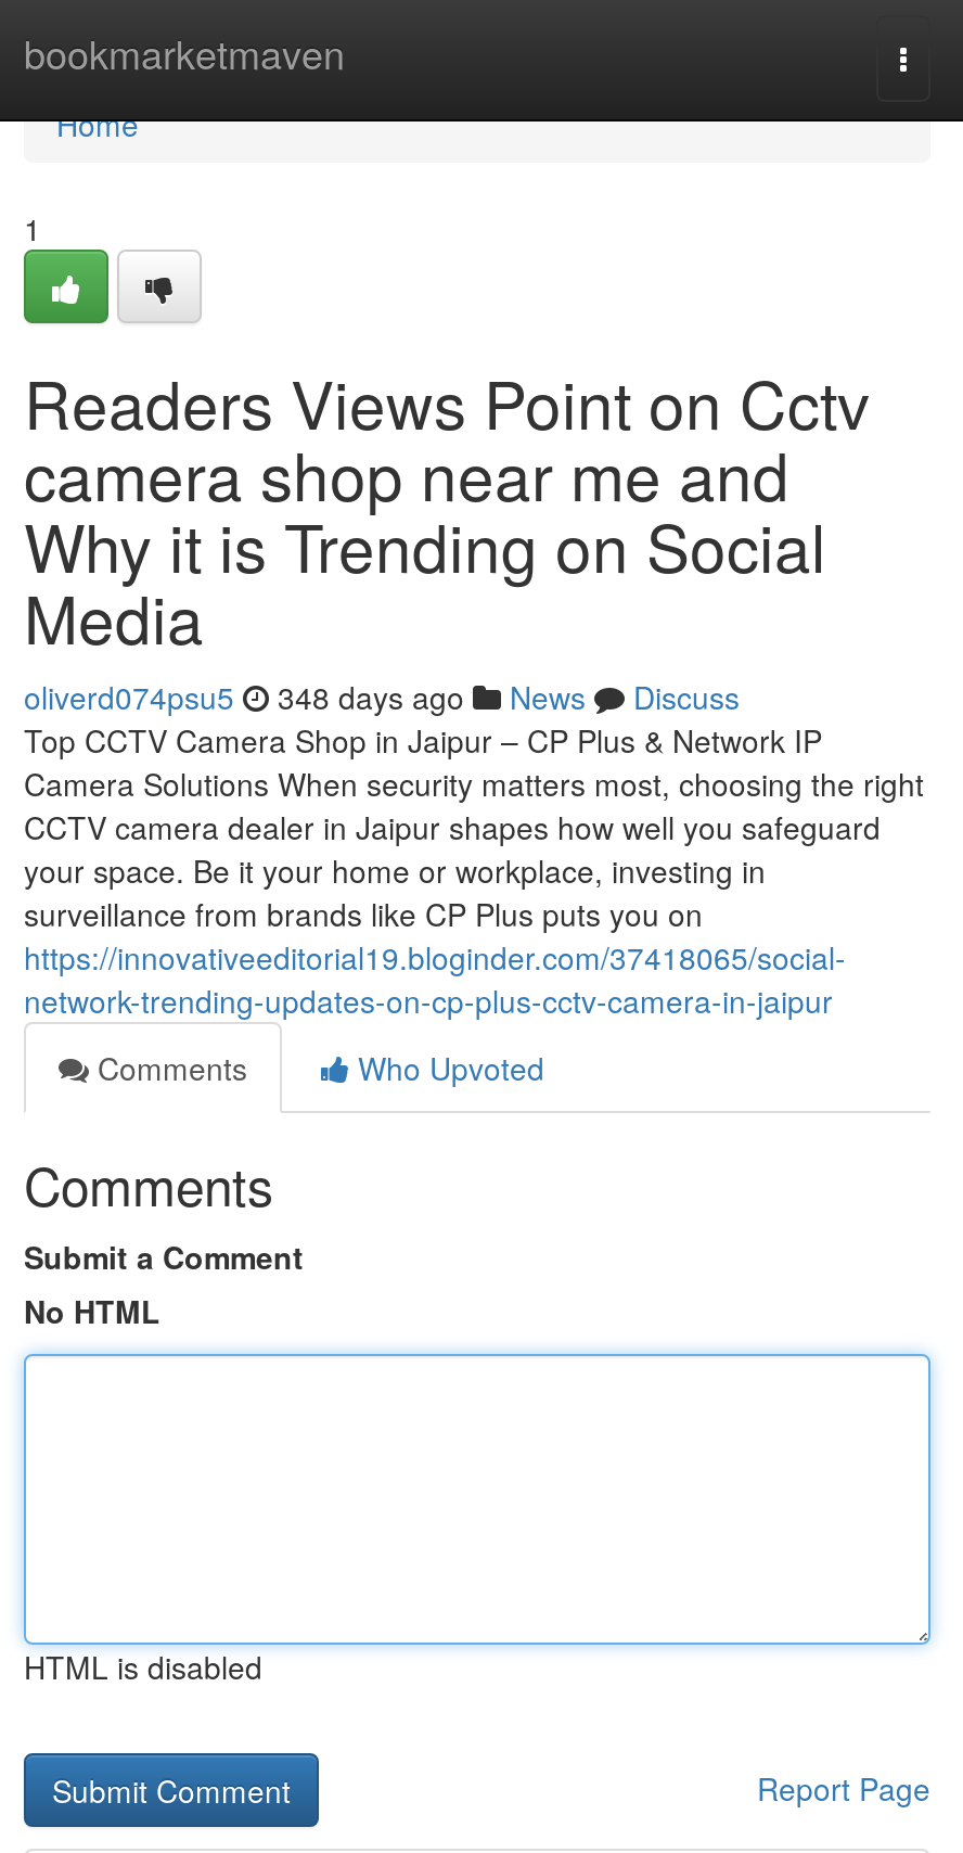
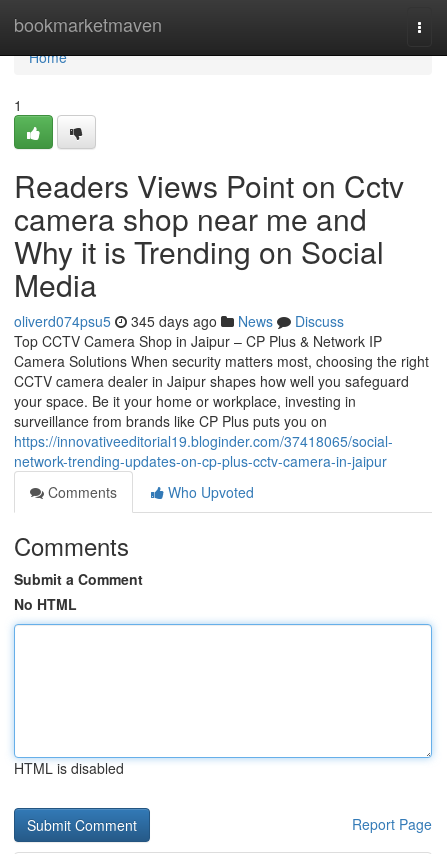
- oliverd074psu5 348 days ago News Discuss
+ oliverd074psu5 345 days ago News Discuss
